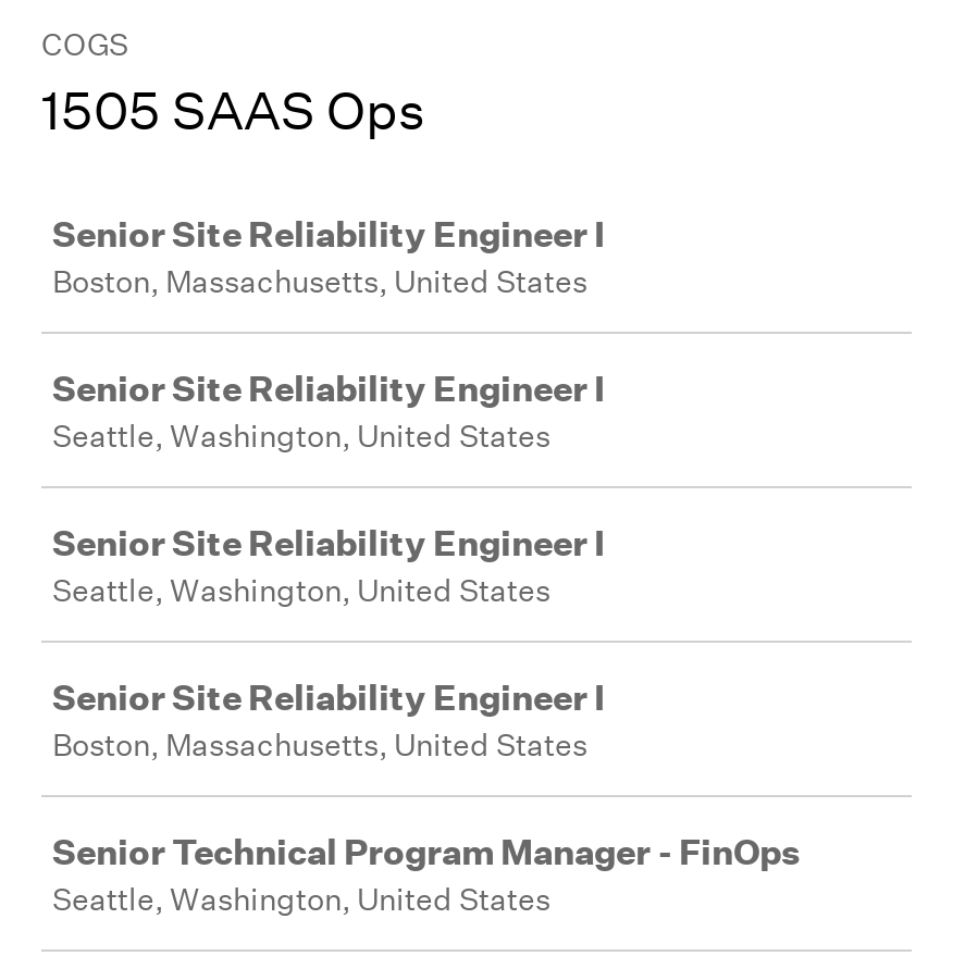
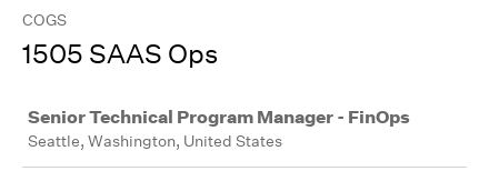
- Senior Site Reliability Engineer I
- Boston, Massachusetts, United States
- Senior Site Reliability Engineer I
- Seattle, Washington, United States
- Senior Site Reliability Engineer I
- Seattle, Washington, United States
- Senior Site Reliability Engineer I
- Boston, Massachusetts, United States
